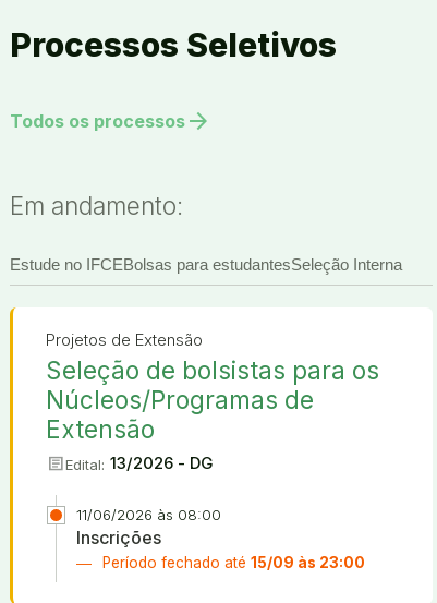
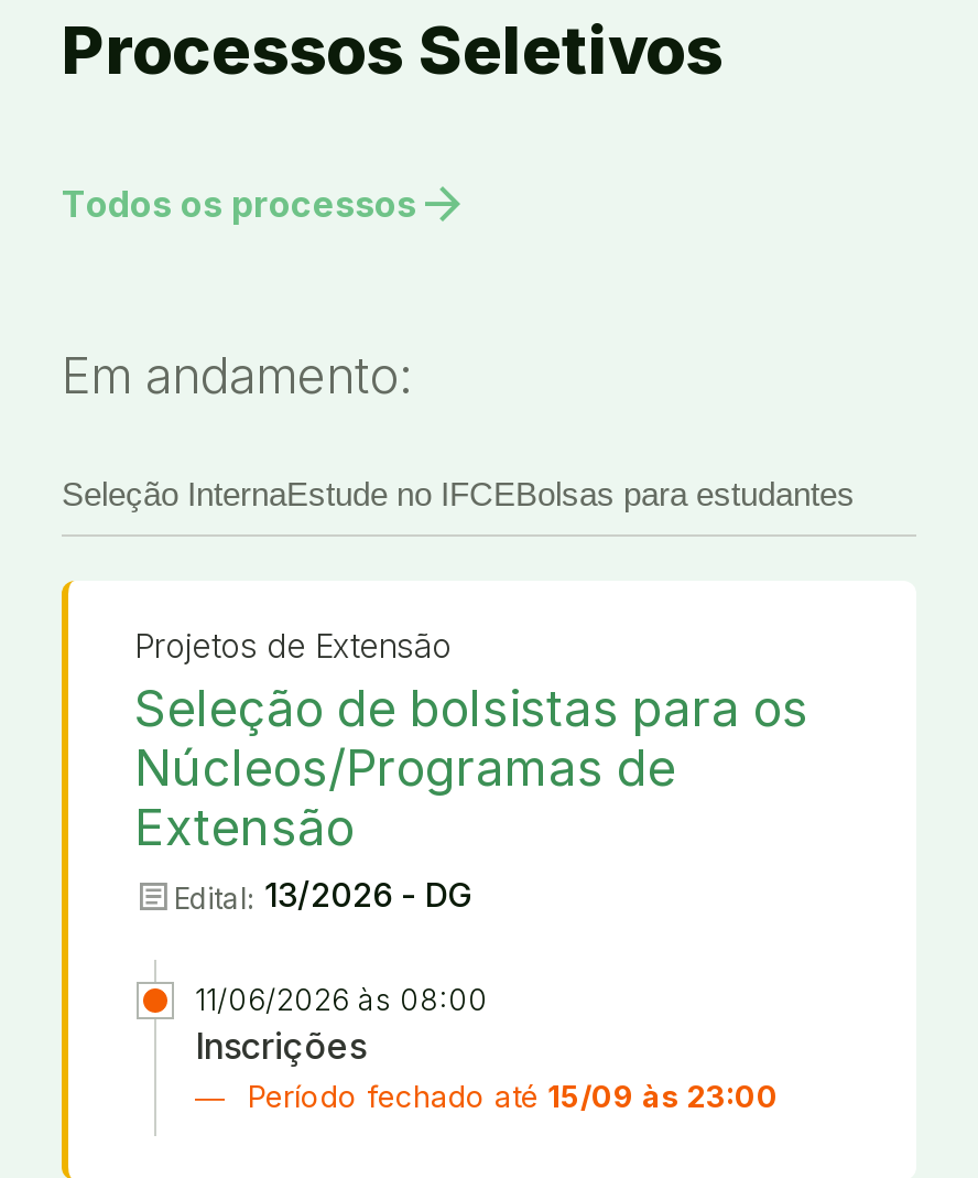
- Estude no IFCEBolsas para estudantesSeleção Interna
+ Seleção InternaEstude no IFCEBolsas para estudantes
